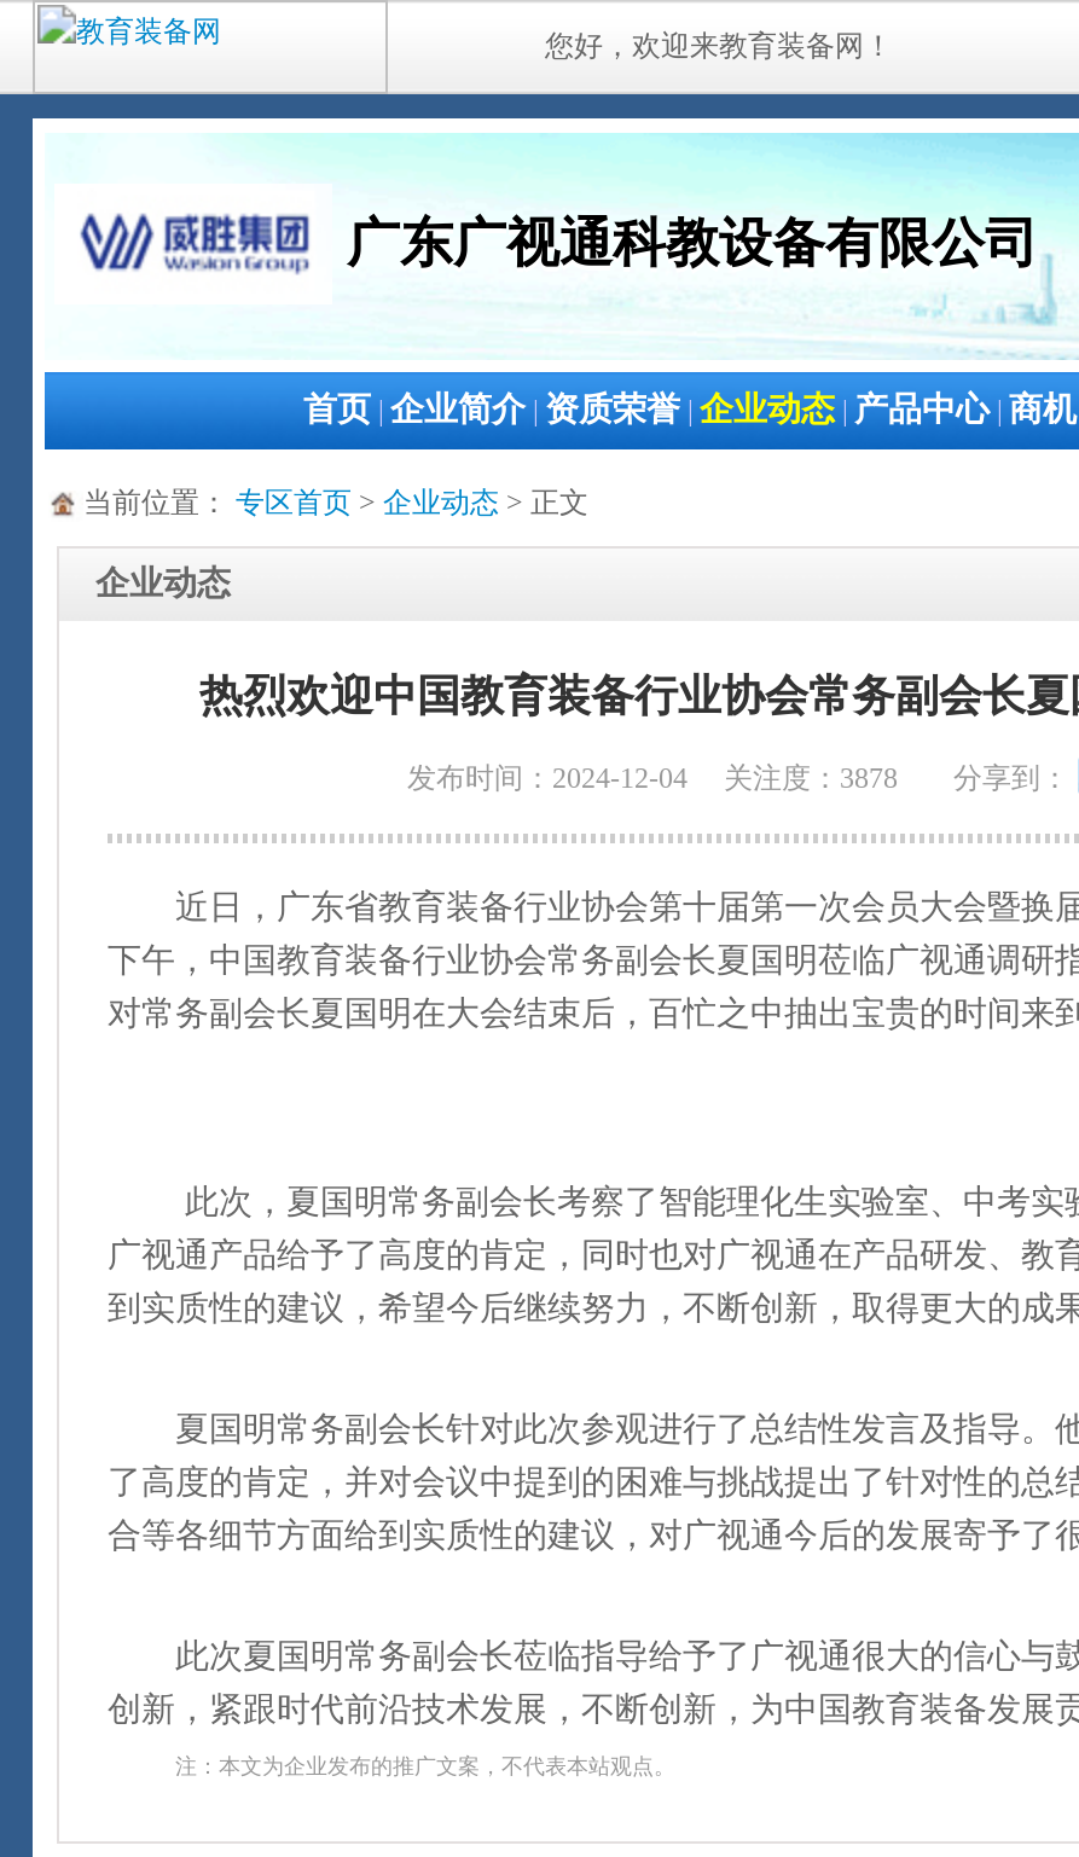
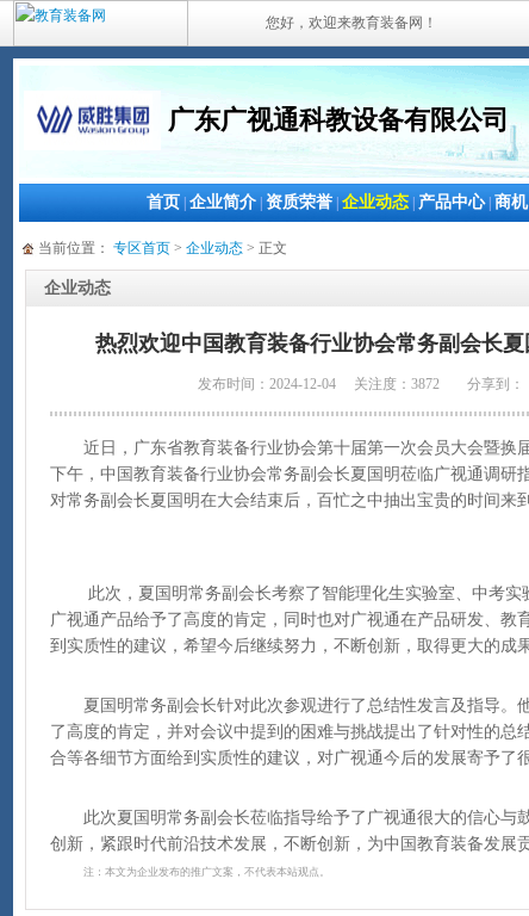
- 发布时间：2024-12-04 关注度：3878
+ 发布时间：2024-12-04 关注度：3872
